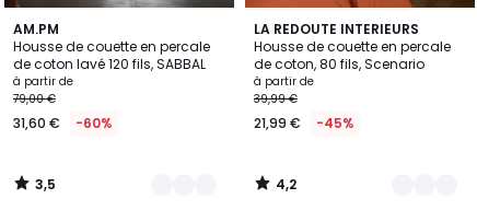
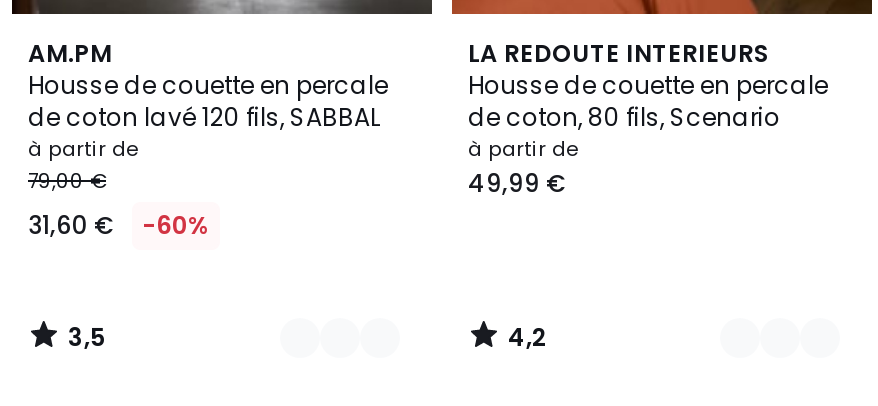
- 39,99 €
- 21,99 €
- -45%
+ 49,99 €
